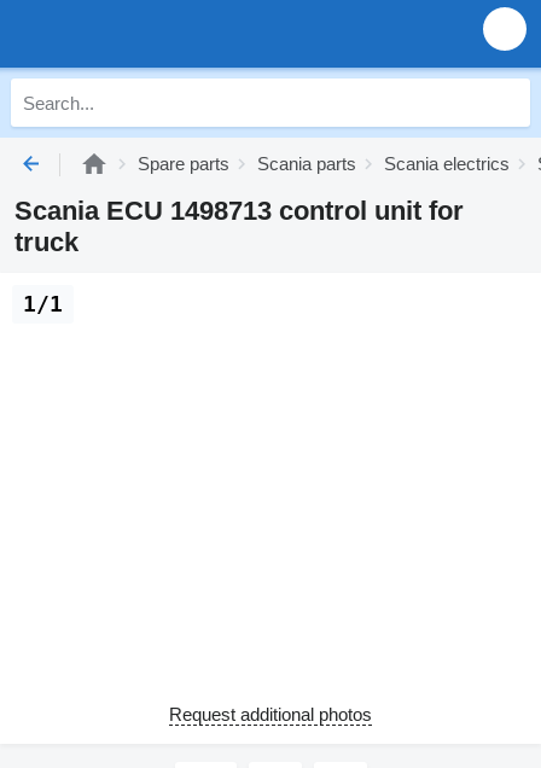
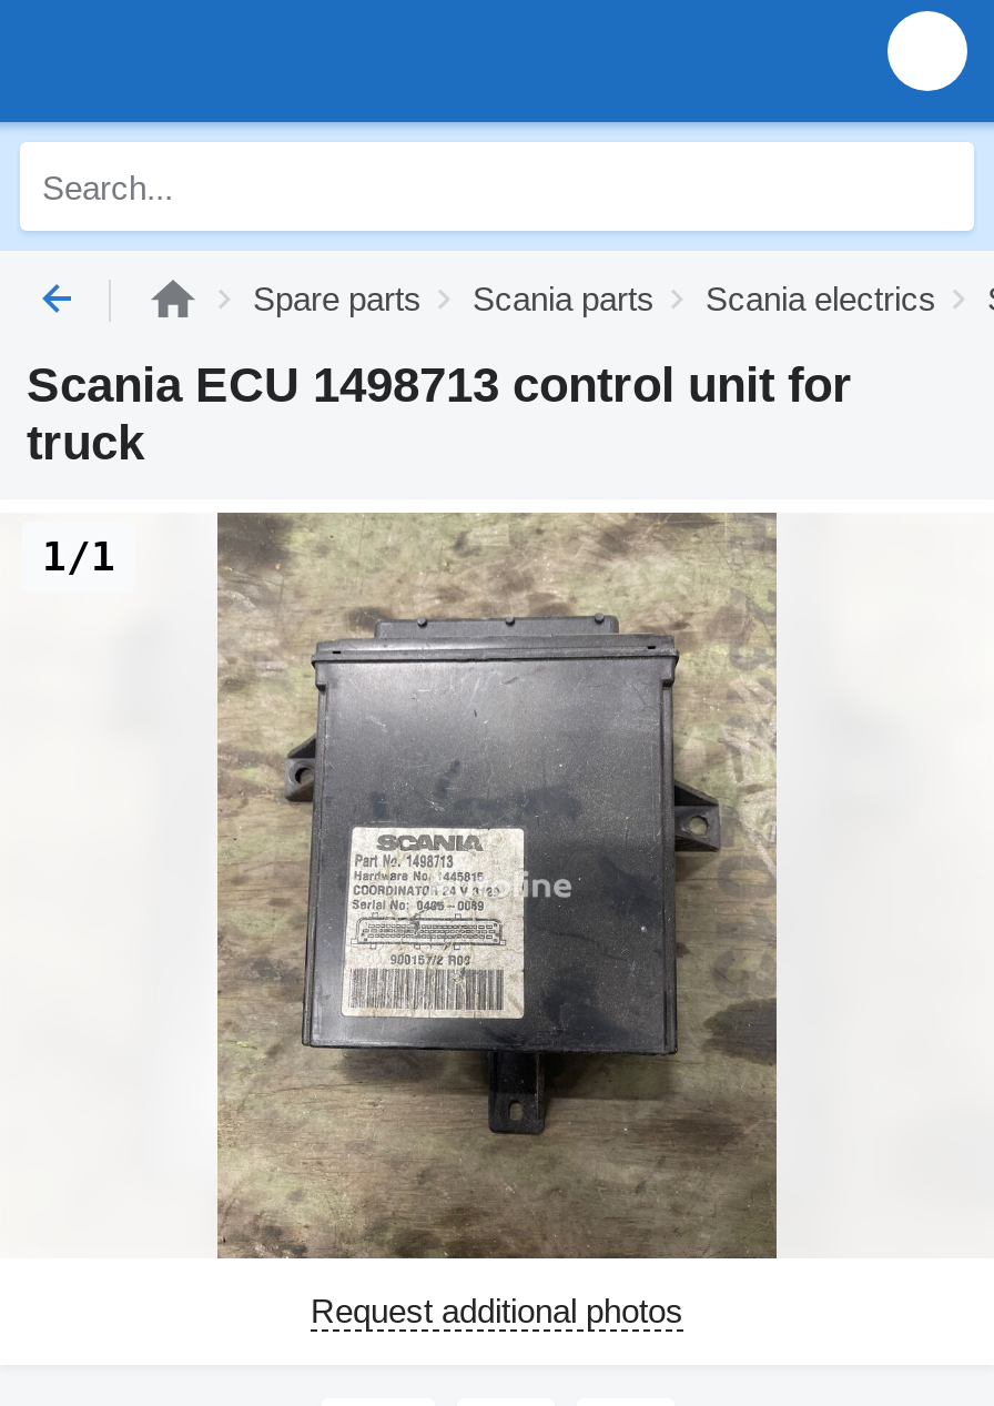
+ [image]
